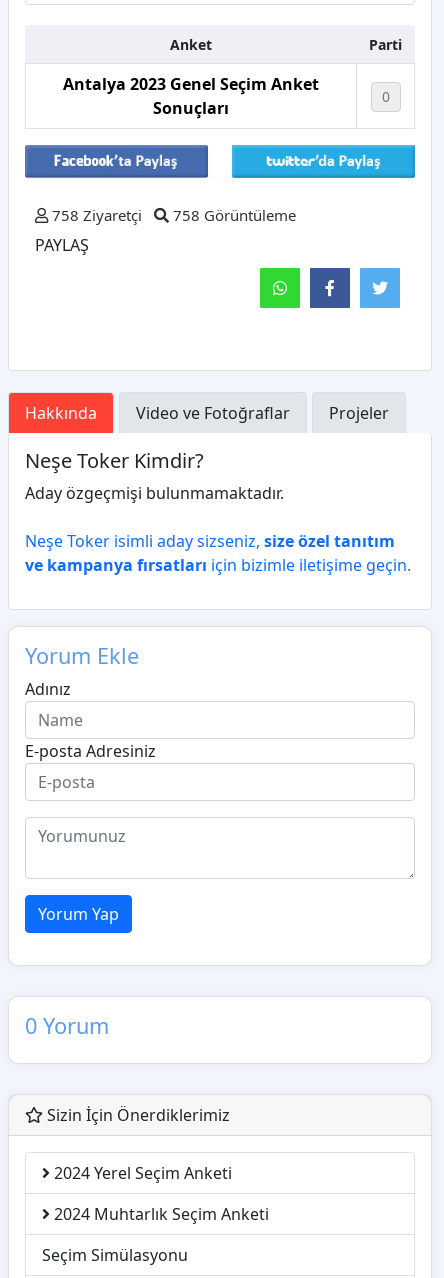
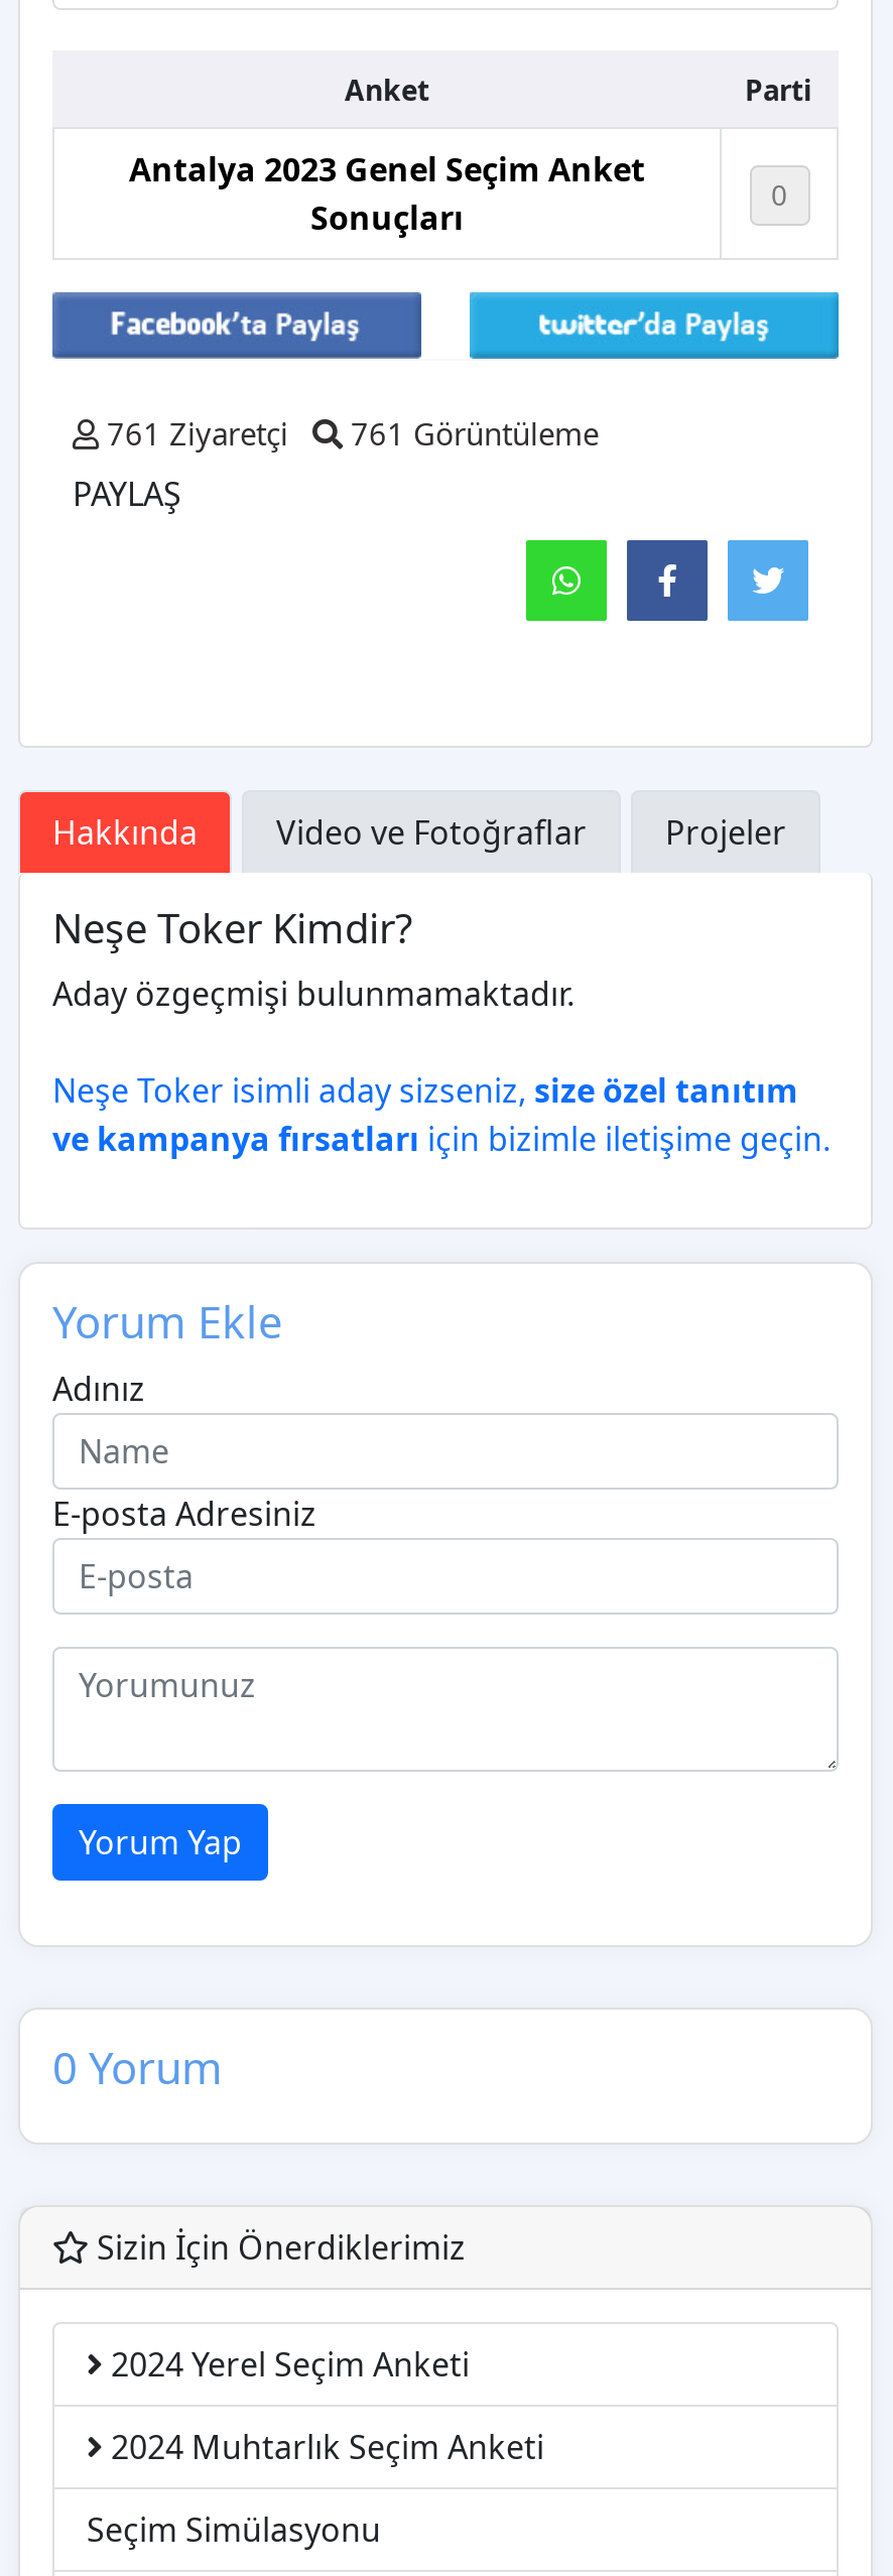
- 758 Ziyaretçi
+ 761 Ziyaretçi

- 758 Görüntüleme
+ 761 Görüntüleme
